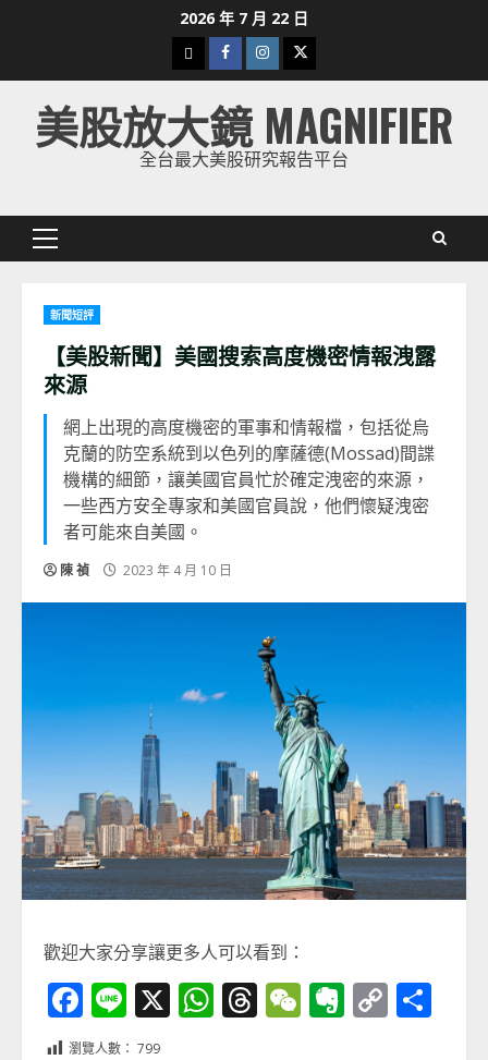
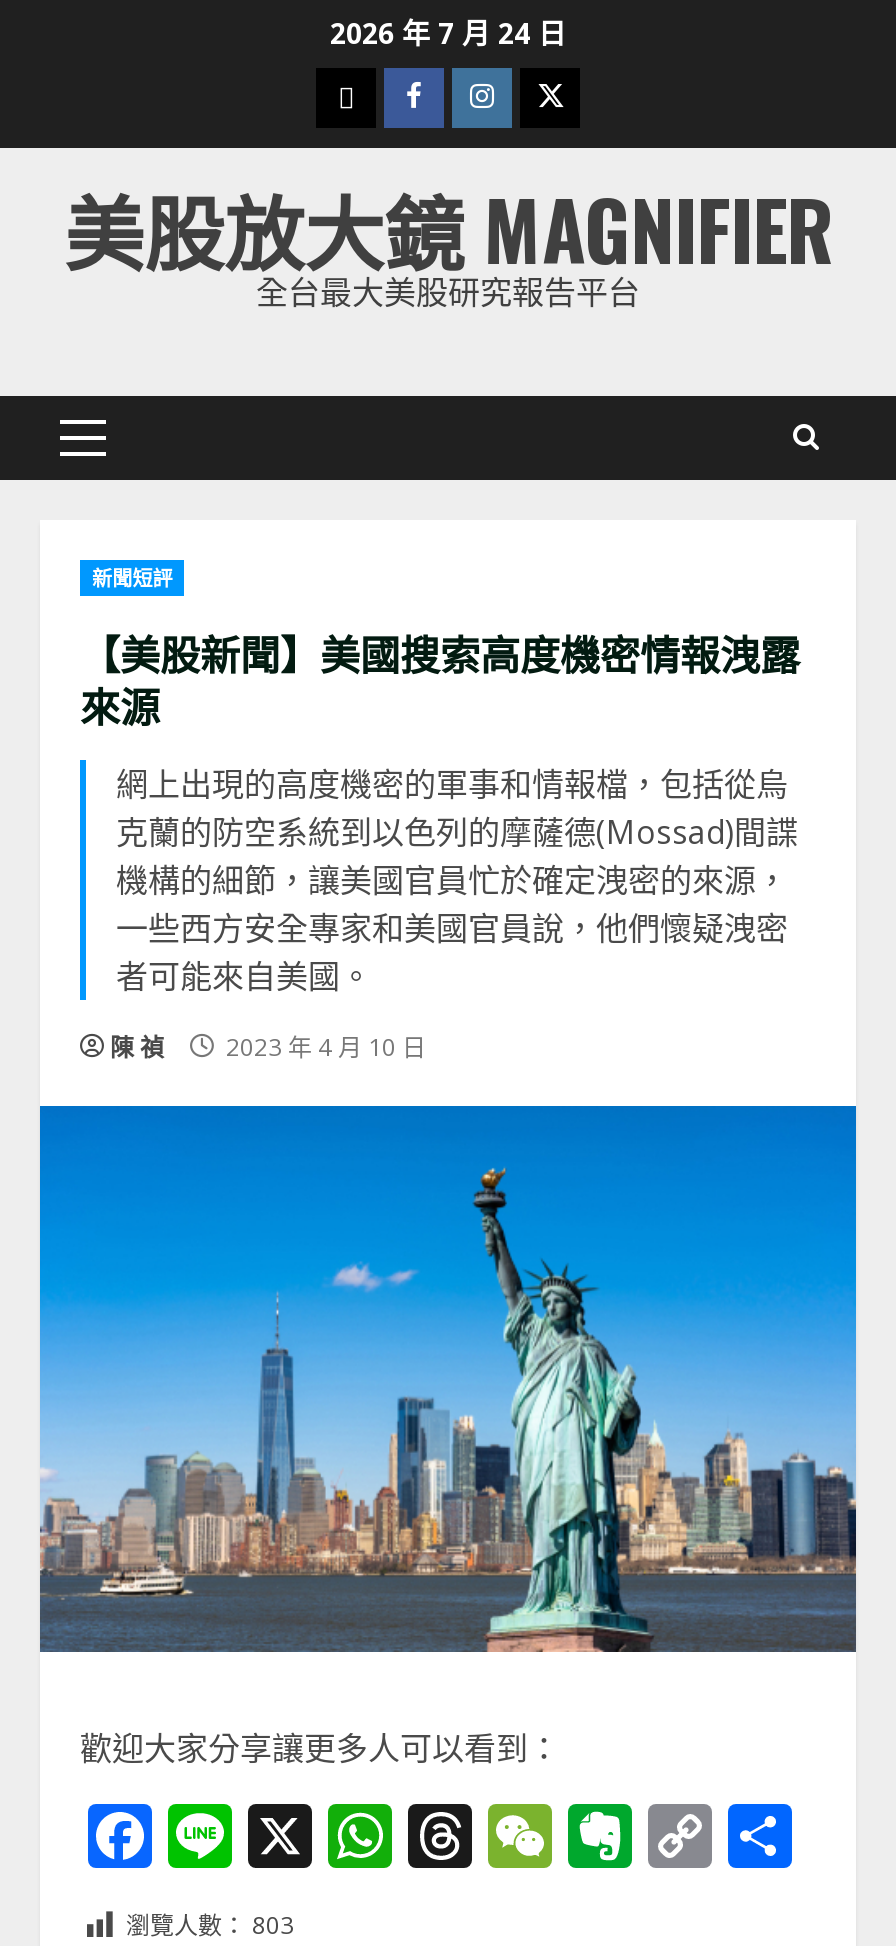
- 2026 年 7 月 22 日
+ 2026 年 7 月 24 日

- 瀏覽人數： 799
+ 瀏覽人數： 803
